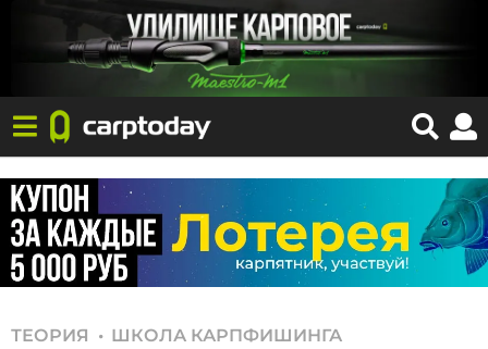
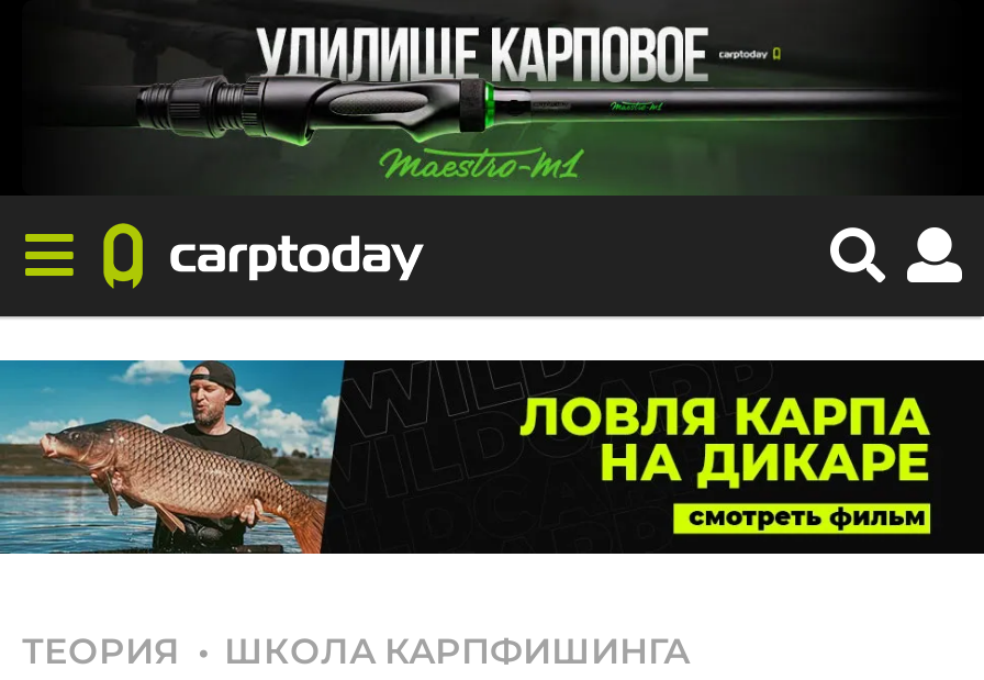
- [image]
+ [image]
